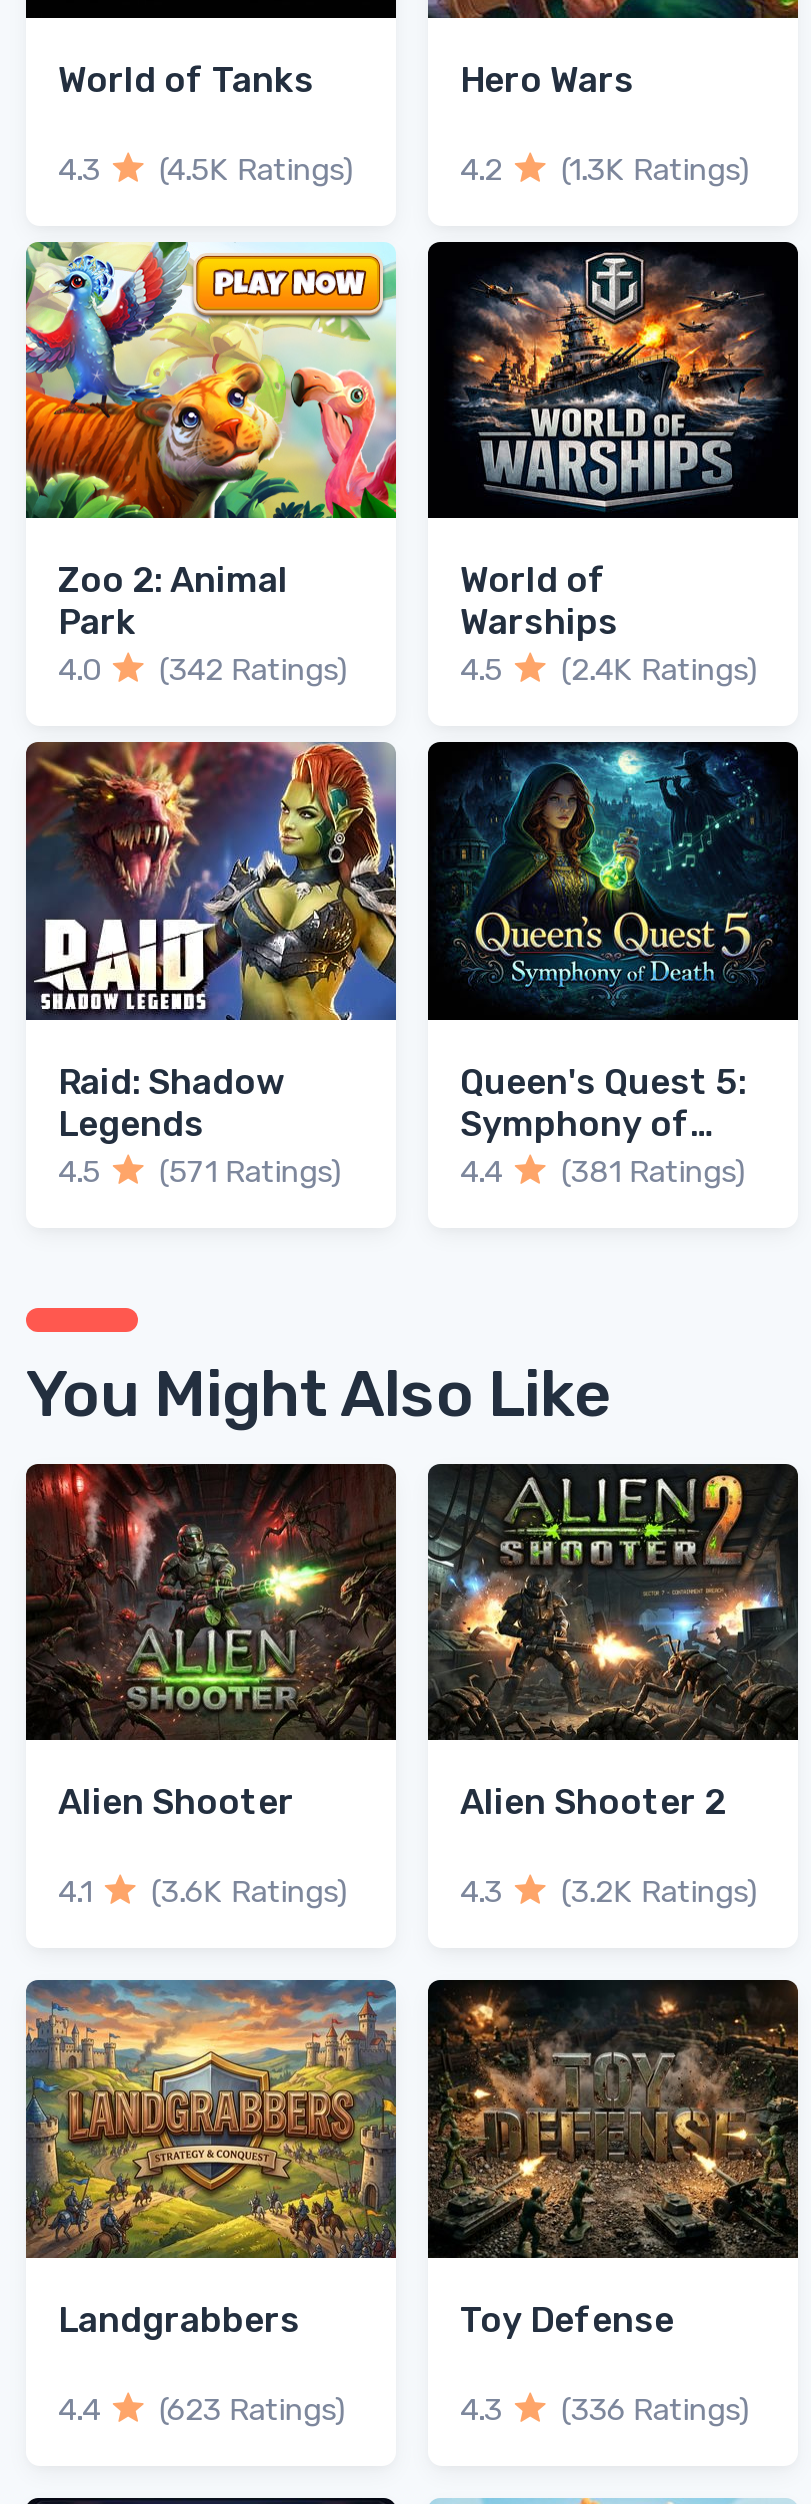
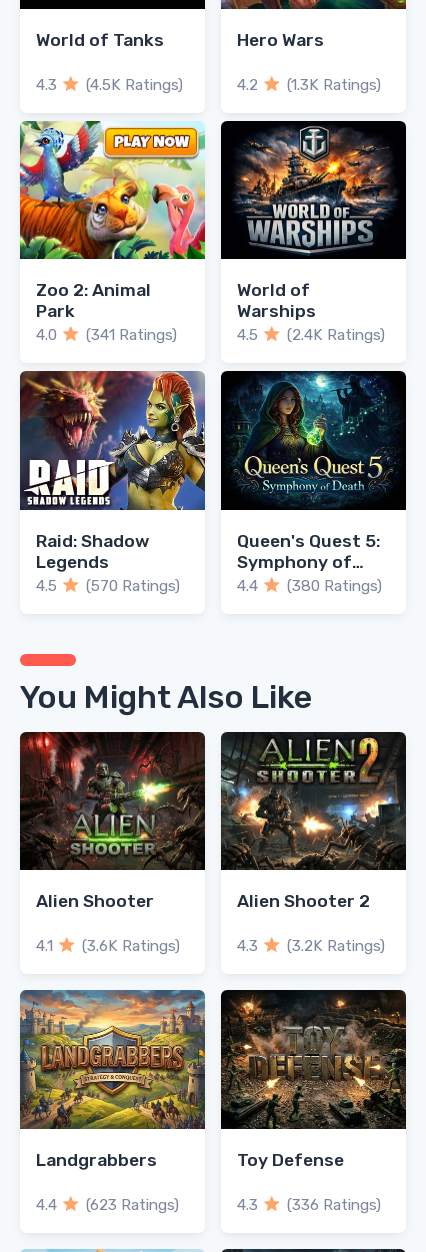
- 4.0 (342 Ratings)
+ 4.0 (341 Ratings)

- 4.5 (571 Ratings)
+ 4.5 (570 Ratings)

- (381 Ratings)
+ (380 Ratings)
